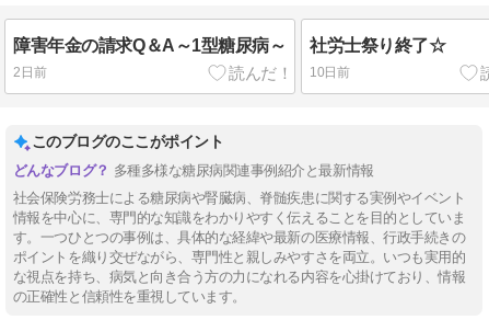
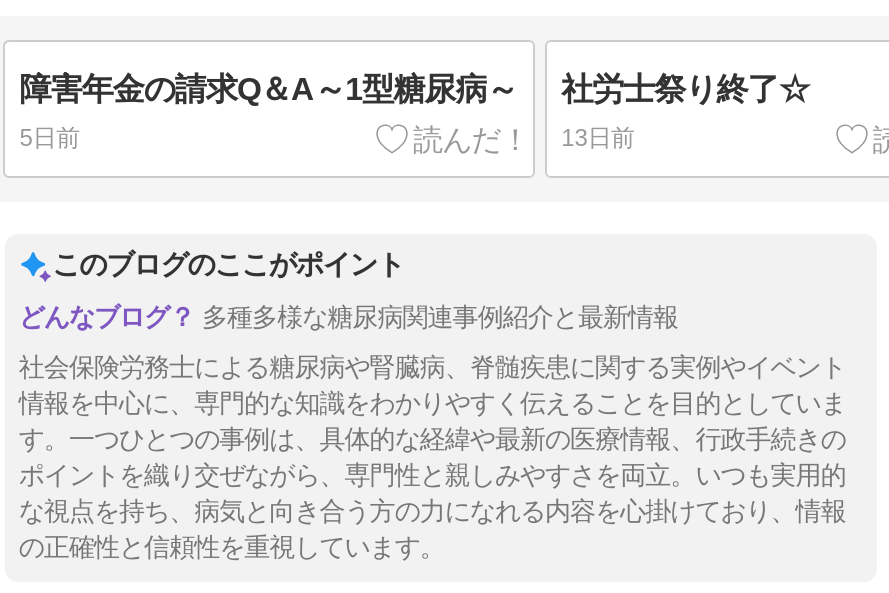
- 2日前
+ 5日前

- 10日前
+ 13日前
